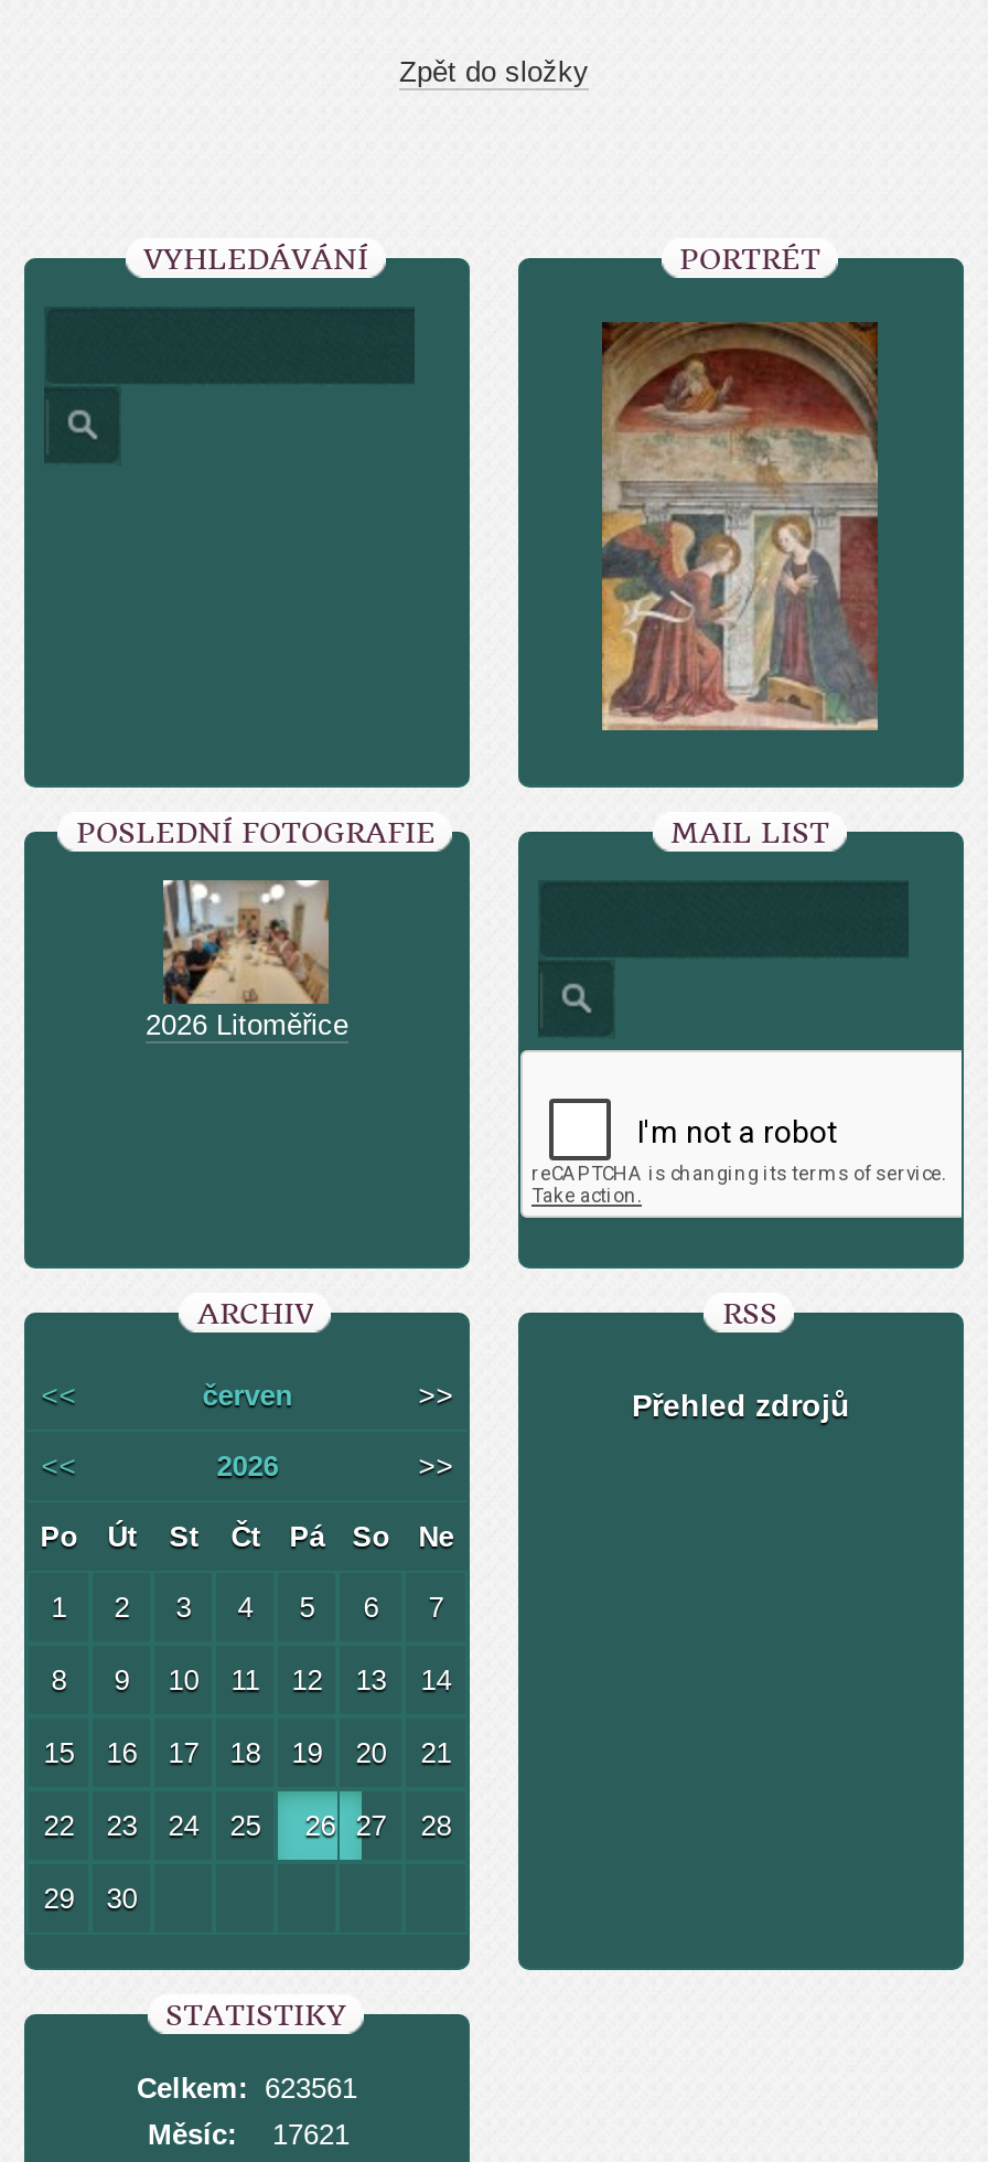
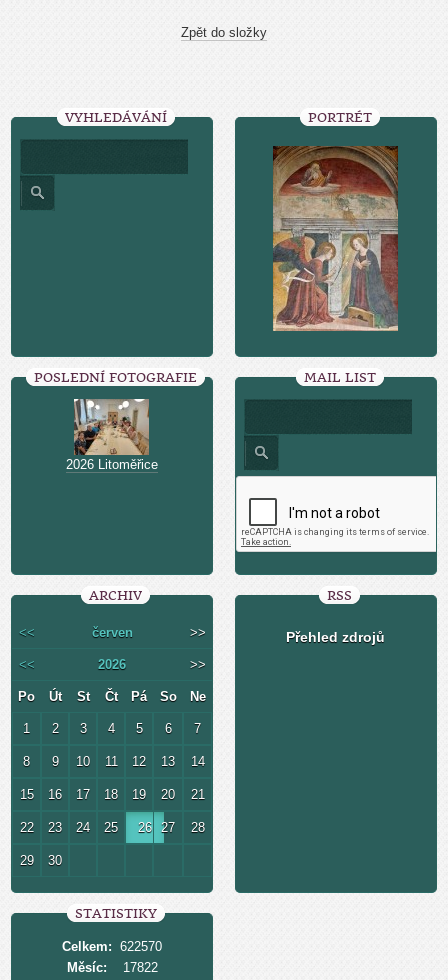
- Celkem: 623561
+ Celkem: 622570

- Měsíc: 17621
+ Měsíc: 17822
